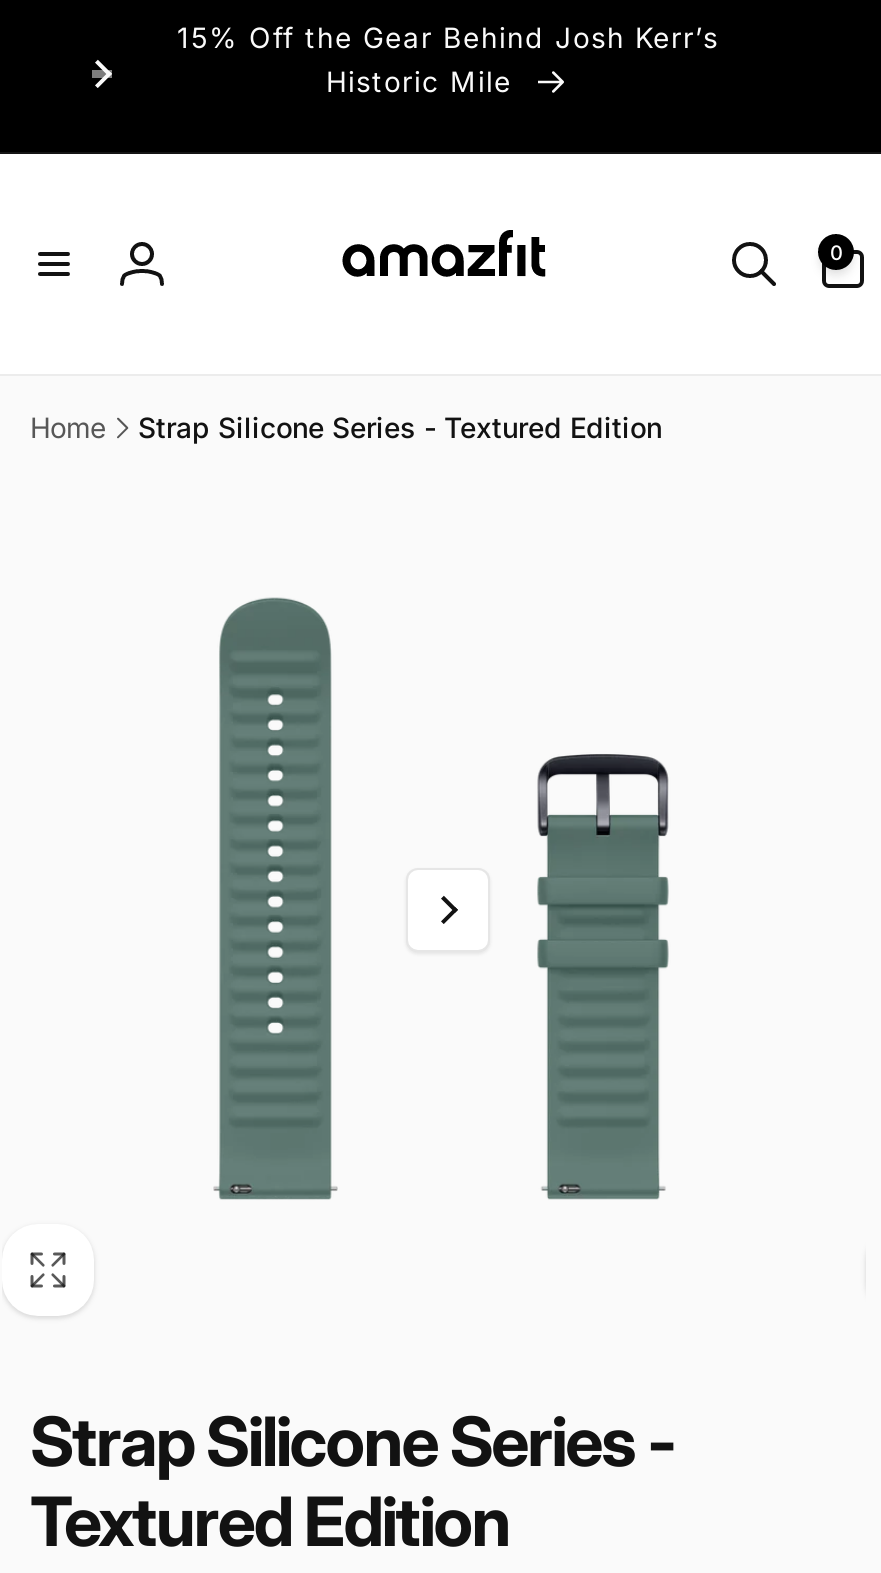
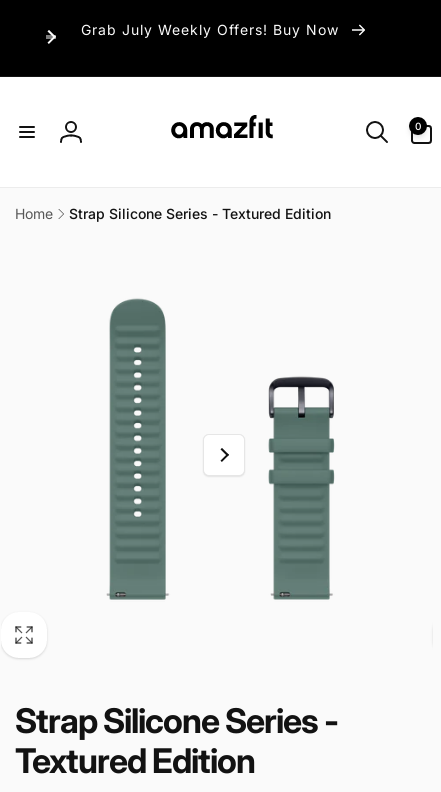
- 15% Off the Gear Behind Josh Kerr’s
- Historic Mile
+ Grab July Weekly Offers! Buy Now
